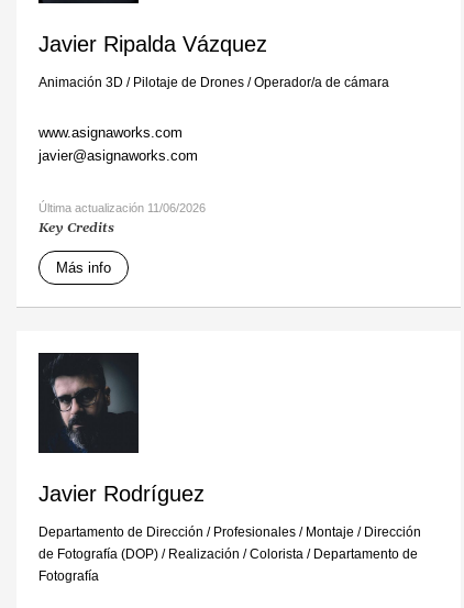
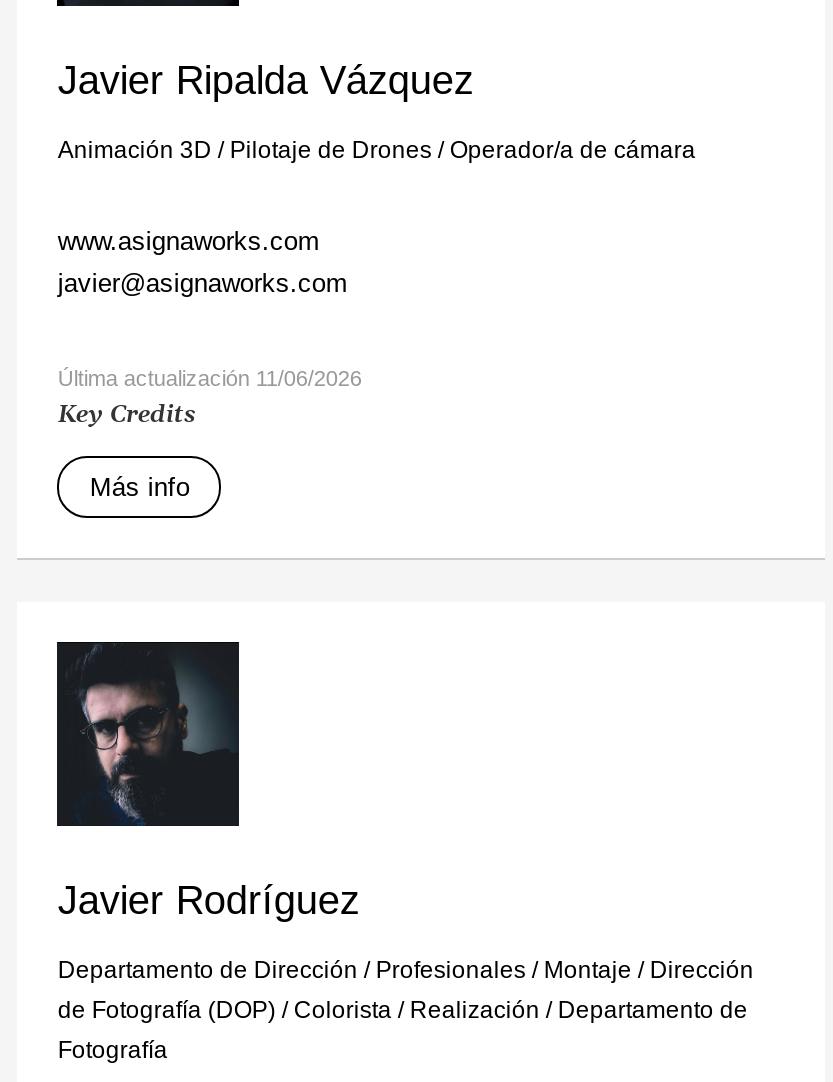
- de Fotografía (DOP) / Realización / Colorista / Departamento de
+ de Fotografía (DOP) / Colorista / Realización / Departamento de
